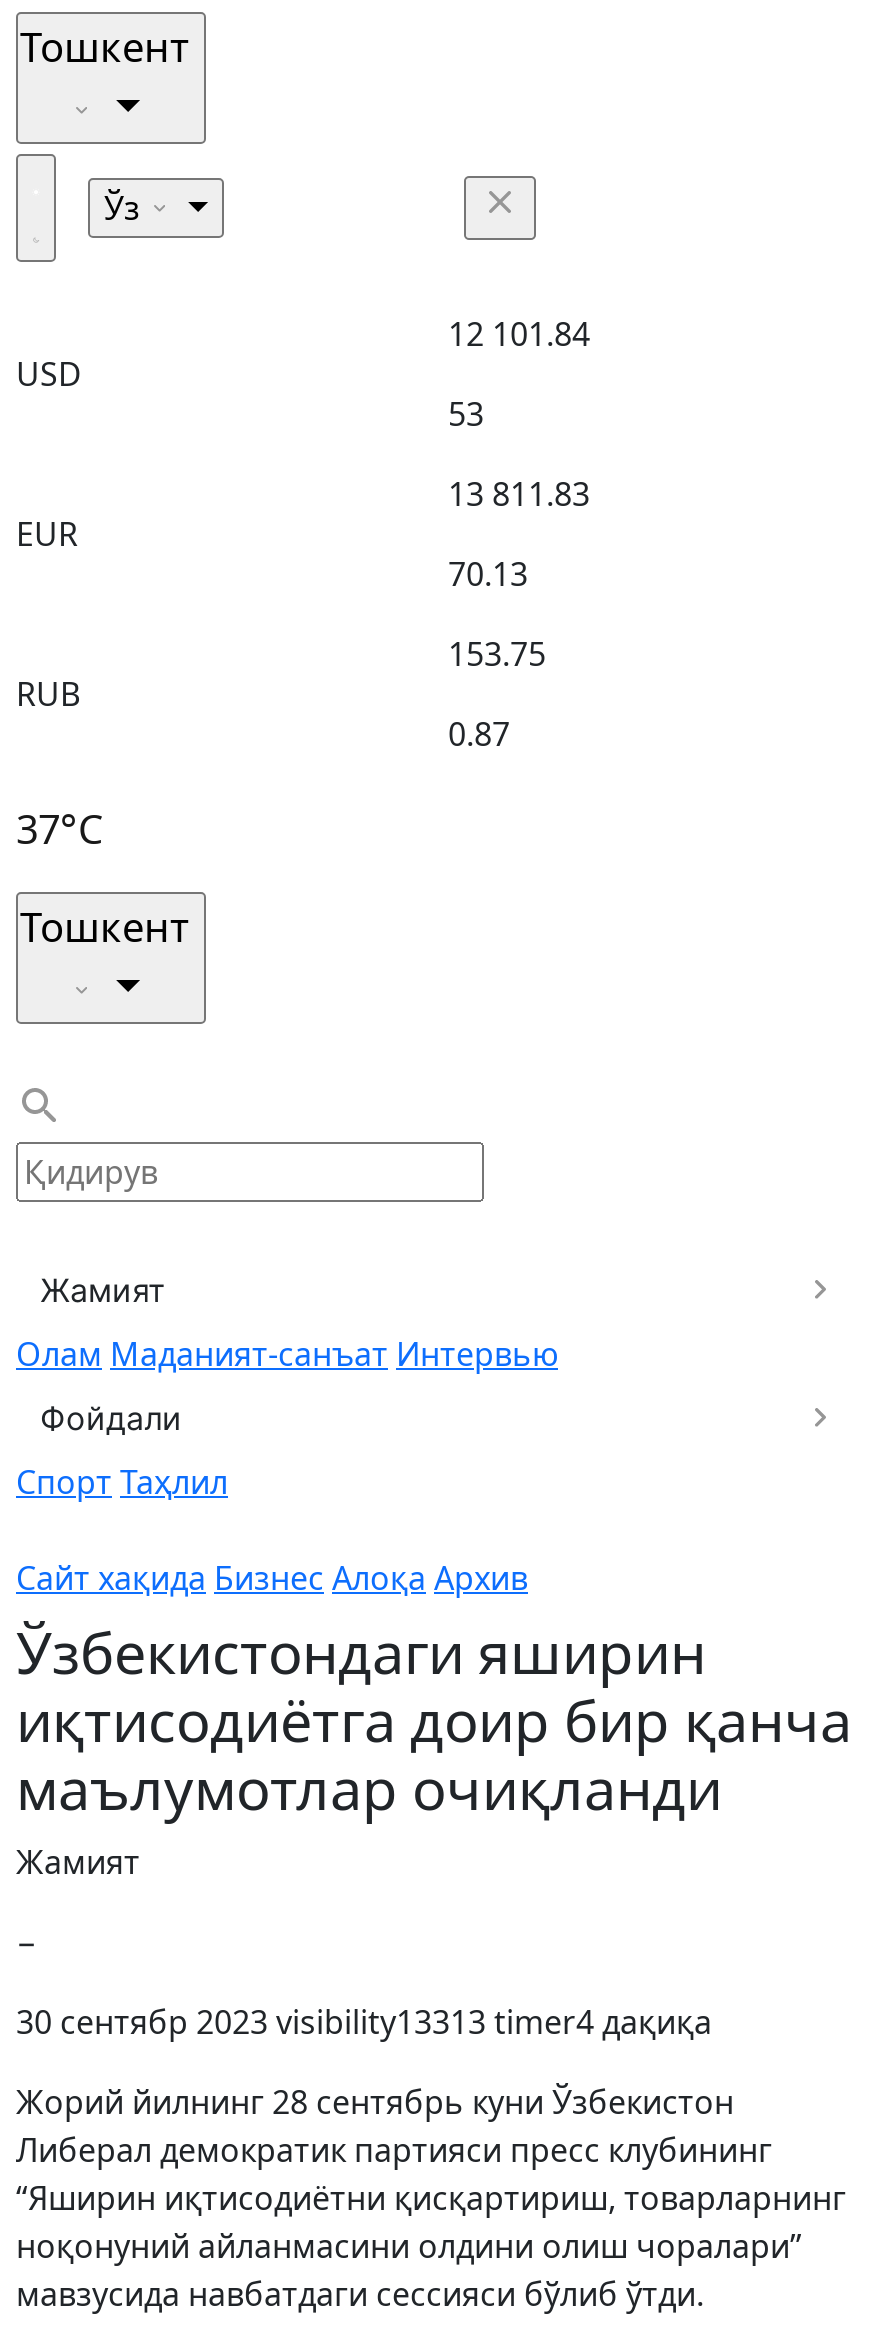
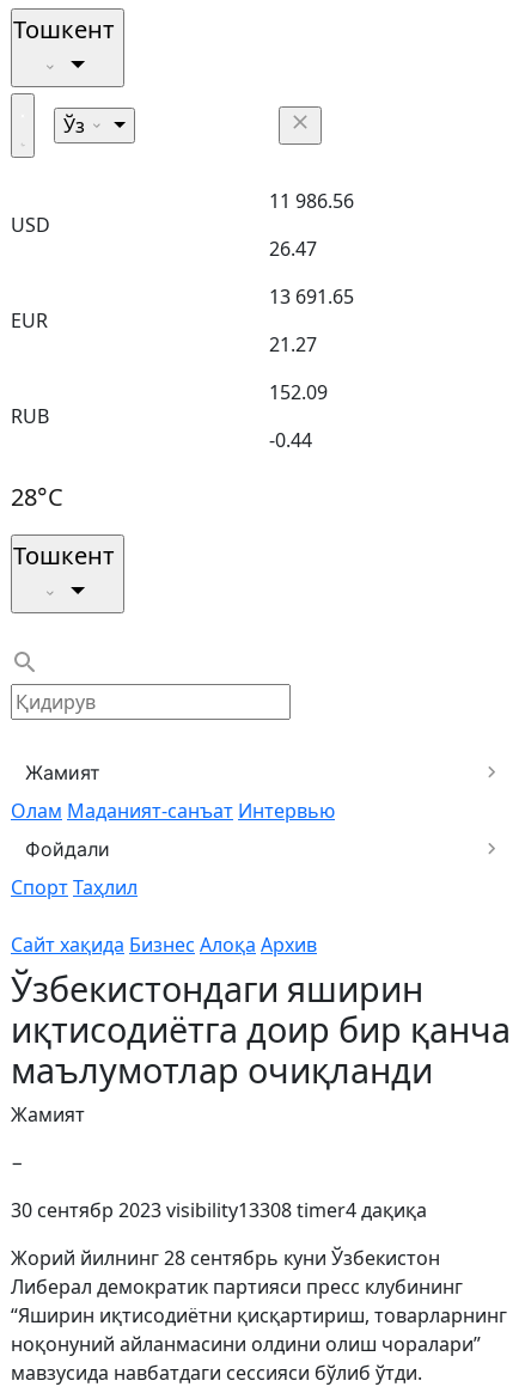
- 12 101.84
+ 11 986.56

- 53
+ 26.47

- 13 811.83
+ 13 691.65

- 70.13
+ 21.27

- 153.75
+ 152.09

- 0.87
+ -0.44

- 37°C
+ 28°C

- 30 сентябр 2023 visibility13313 timer4 дақиқа
+ 30 сентябр 2023 visibility13308 timer4 дақиқа
